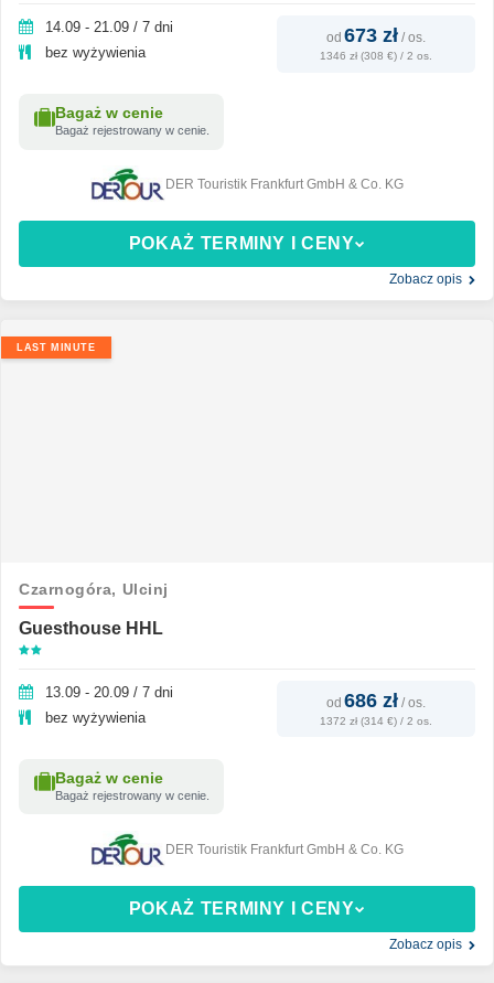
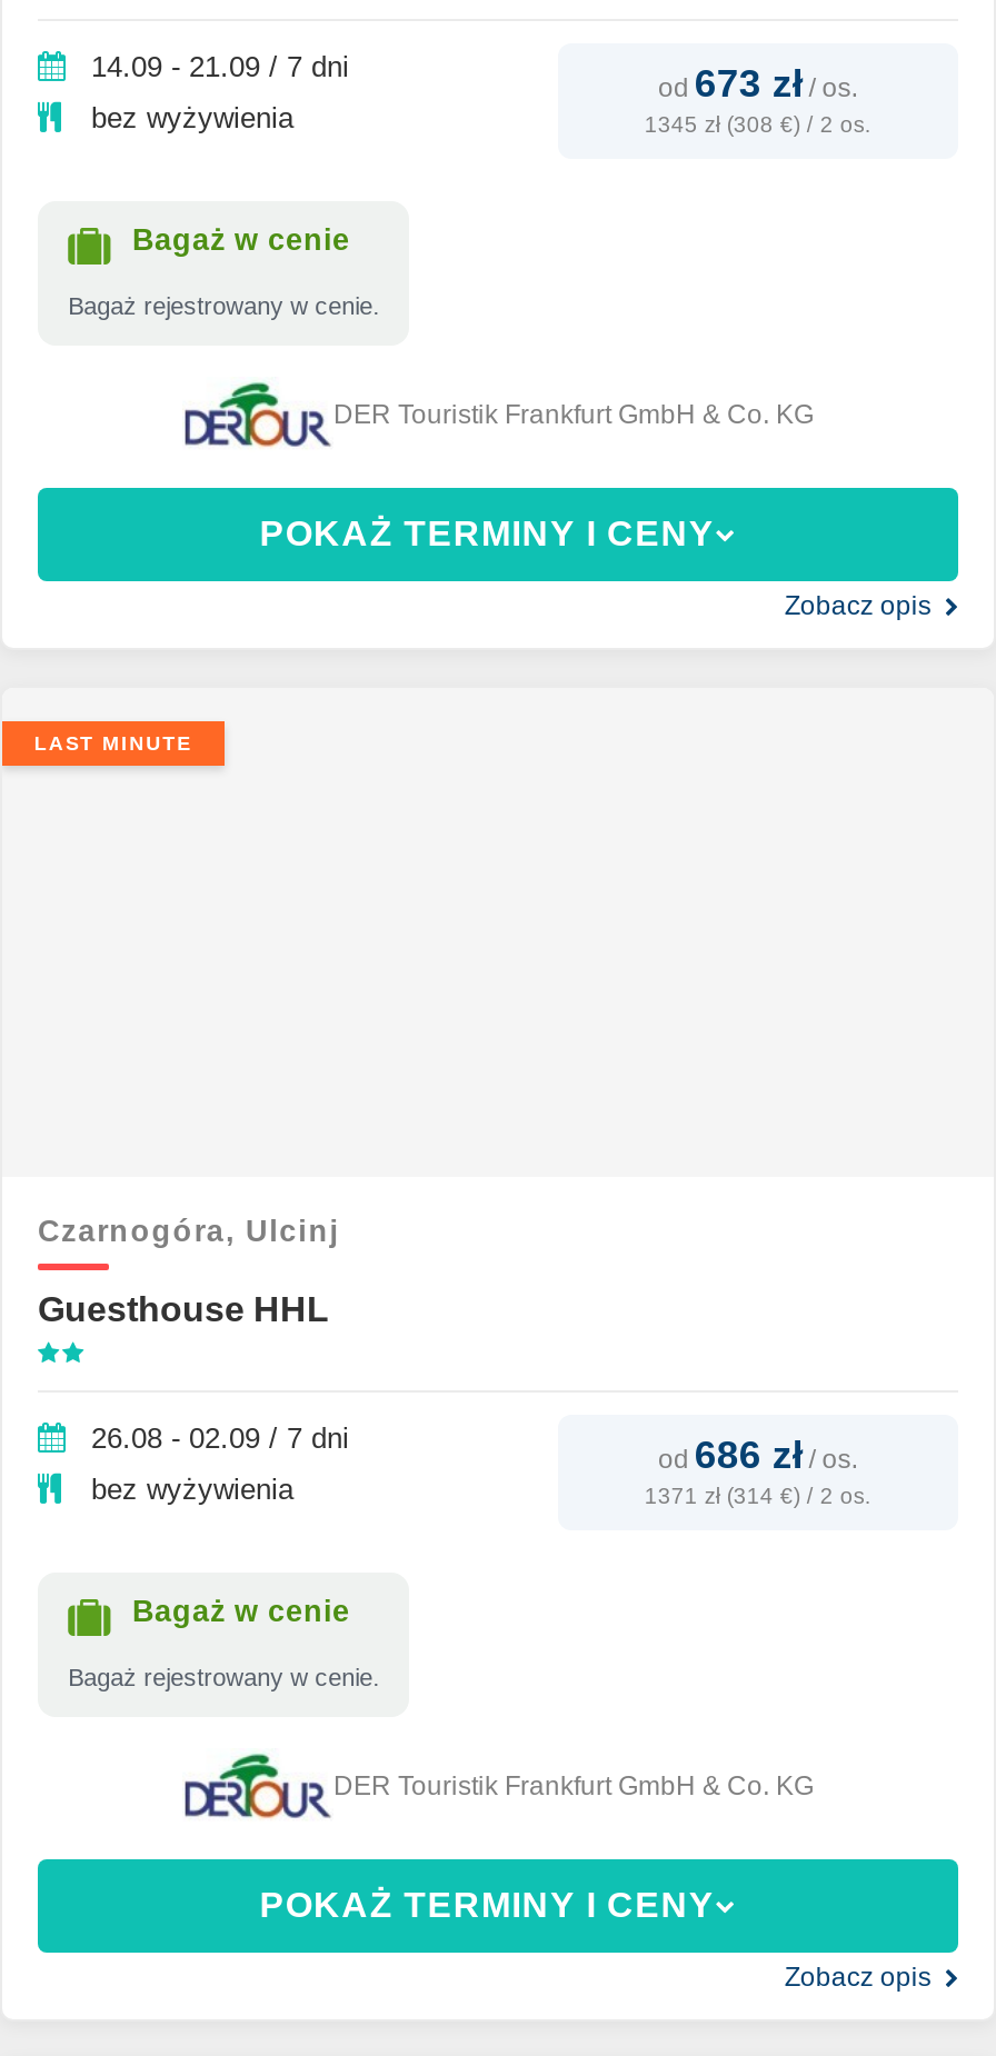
- 1346 zł (308 €) / 2 os.
+ 1345 zł (308 €) / 2 os.

- 13.09 - 20.09 / 7 dni
+ 26.08 - 02.09 / 7 dni

- 1372 zł (314 €) / 2 os.
+ 1371 zł (314 €) / 2 os.
